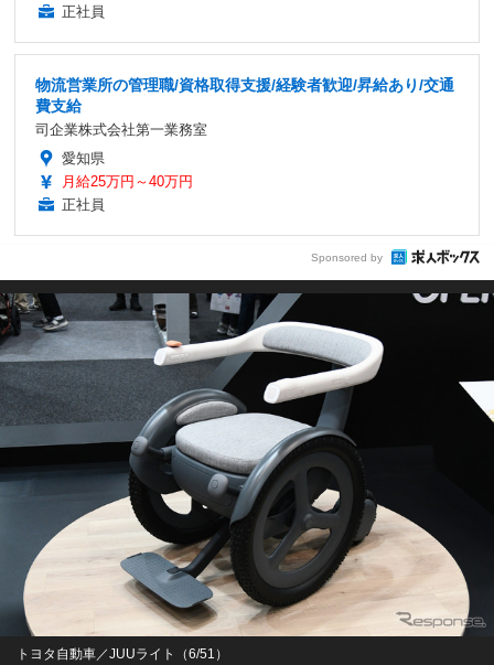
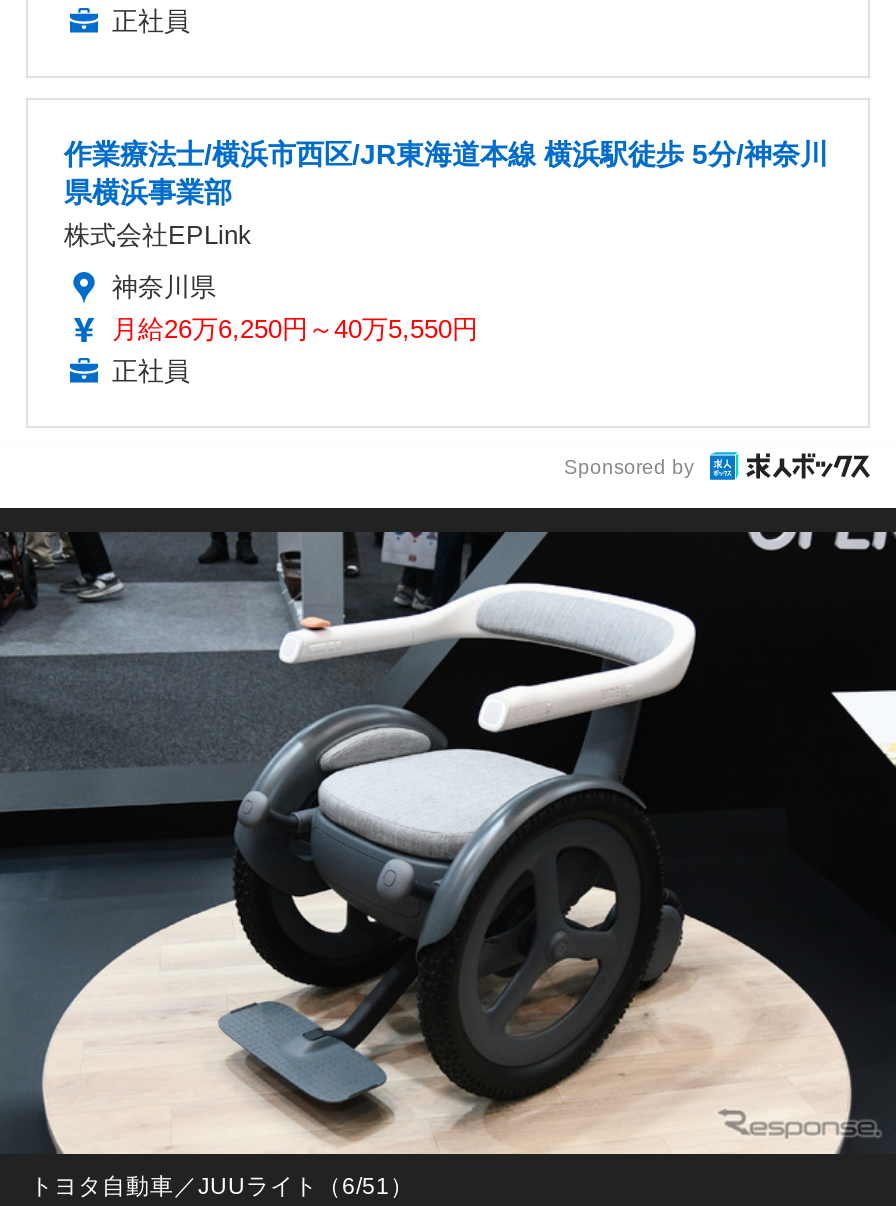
- 物流営業所の管理職/資格取得支援/経験者歓迎/昇給あり/交通
- 費支給
- 司企業株式会社第一業務室
+ 作業療法士/横浜市西区/JR東海道本線 横浜駅徒歩 5分/神奈川
+ 県横浜事業部
+ 株式会社EPLink

- 愛知県
- 月給25万円～40万円
+ 神奈川県
+ 月給26万6,250円～40万5,550円
